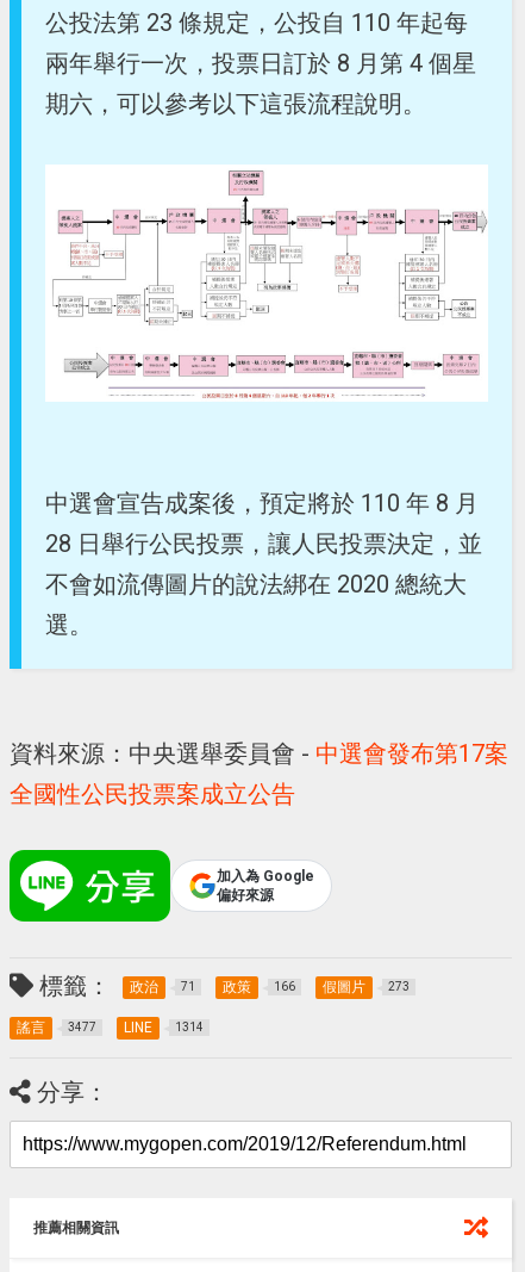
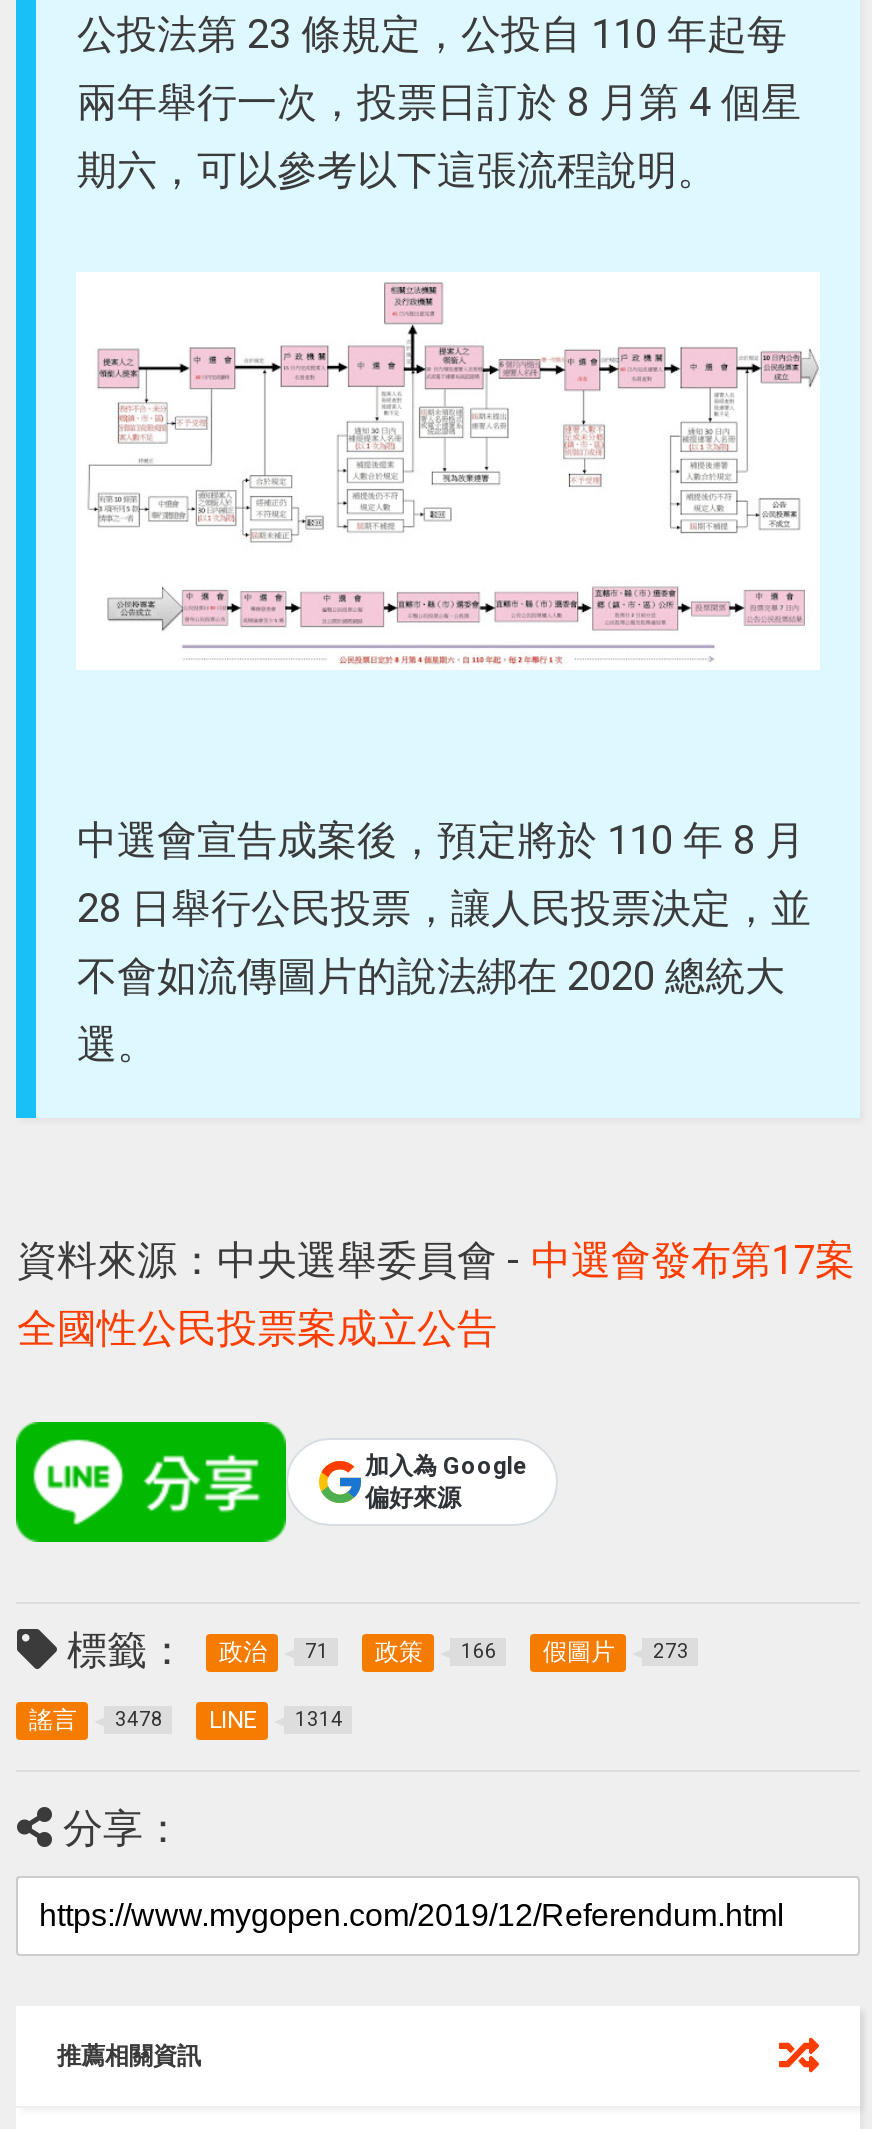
- 謠言 3477
+ 謠言 3478
